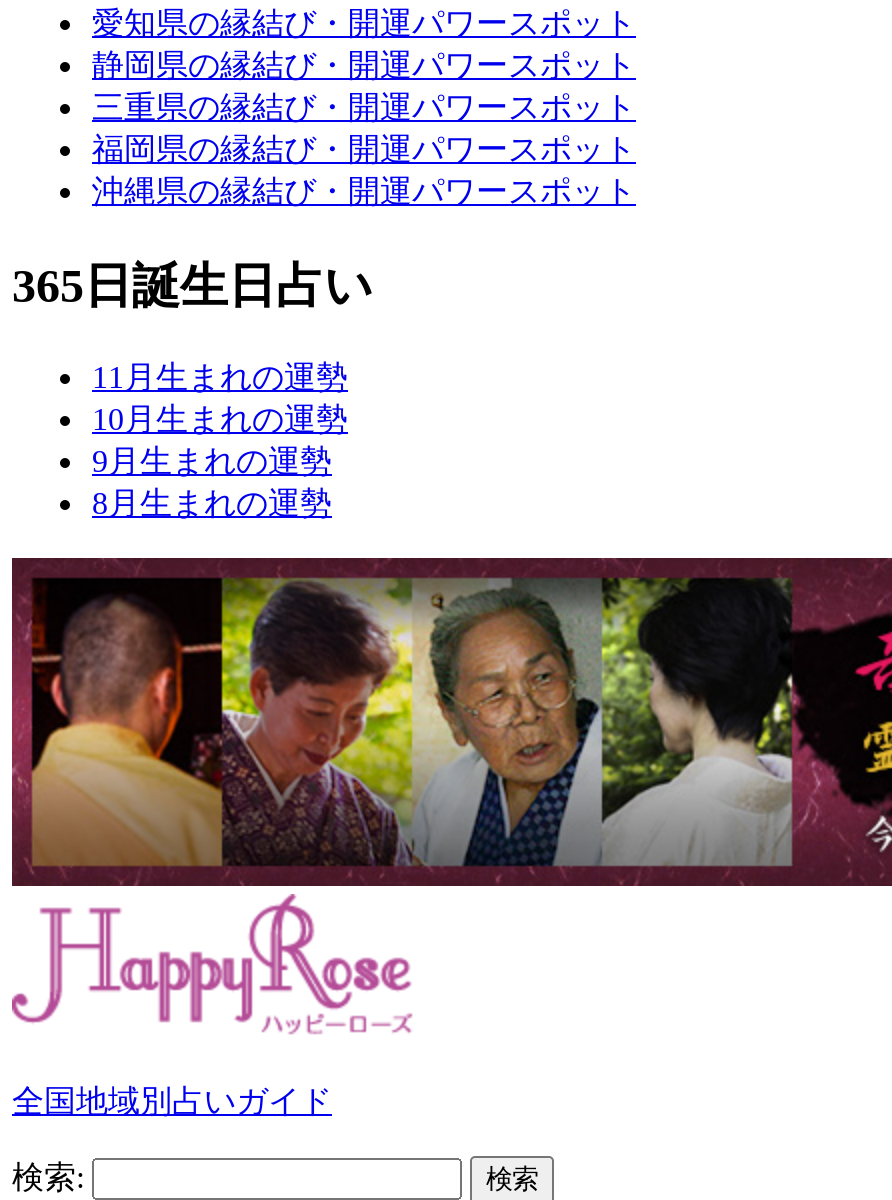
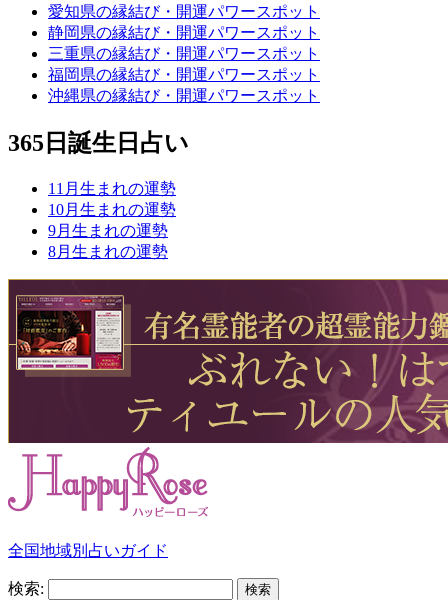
- [image]
+ [image]
